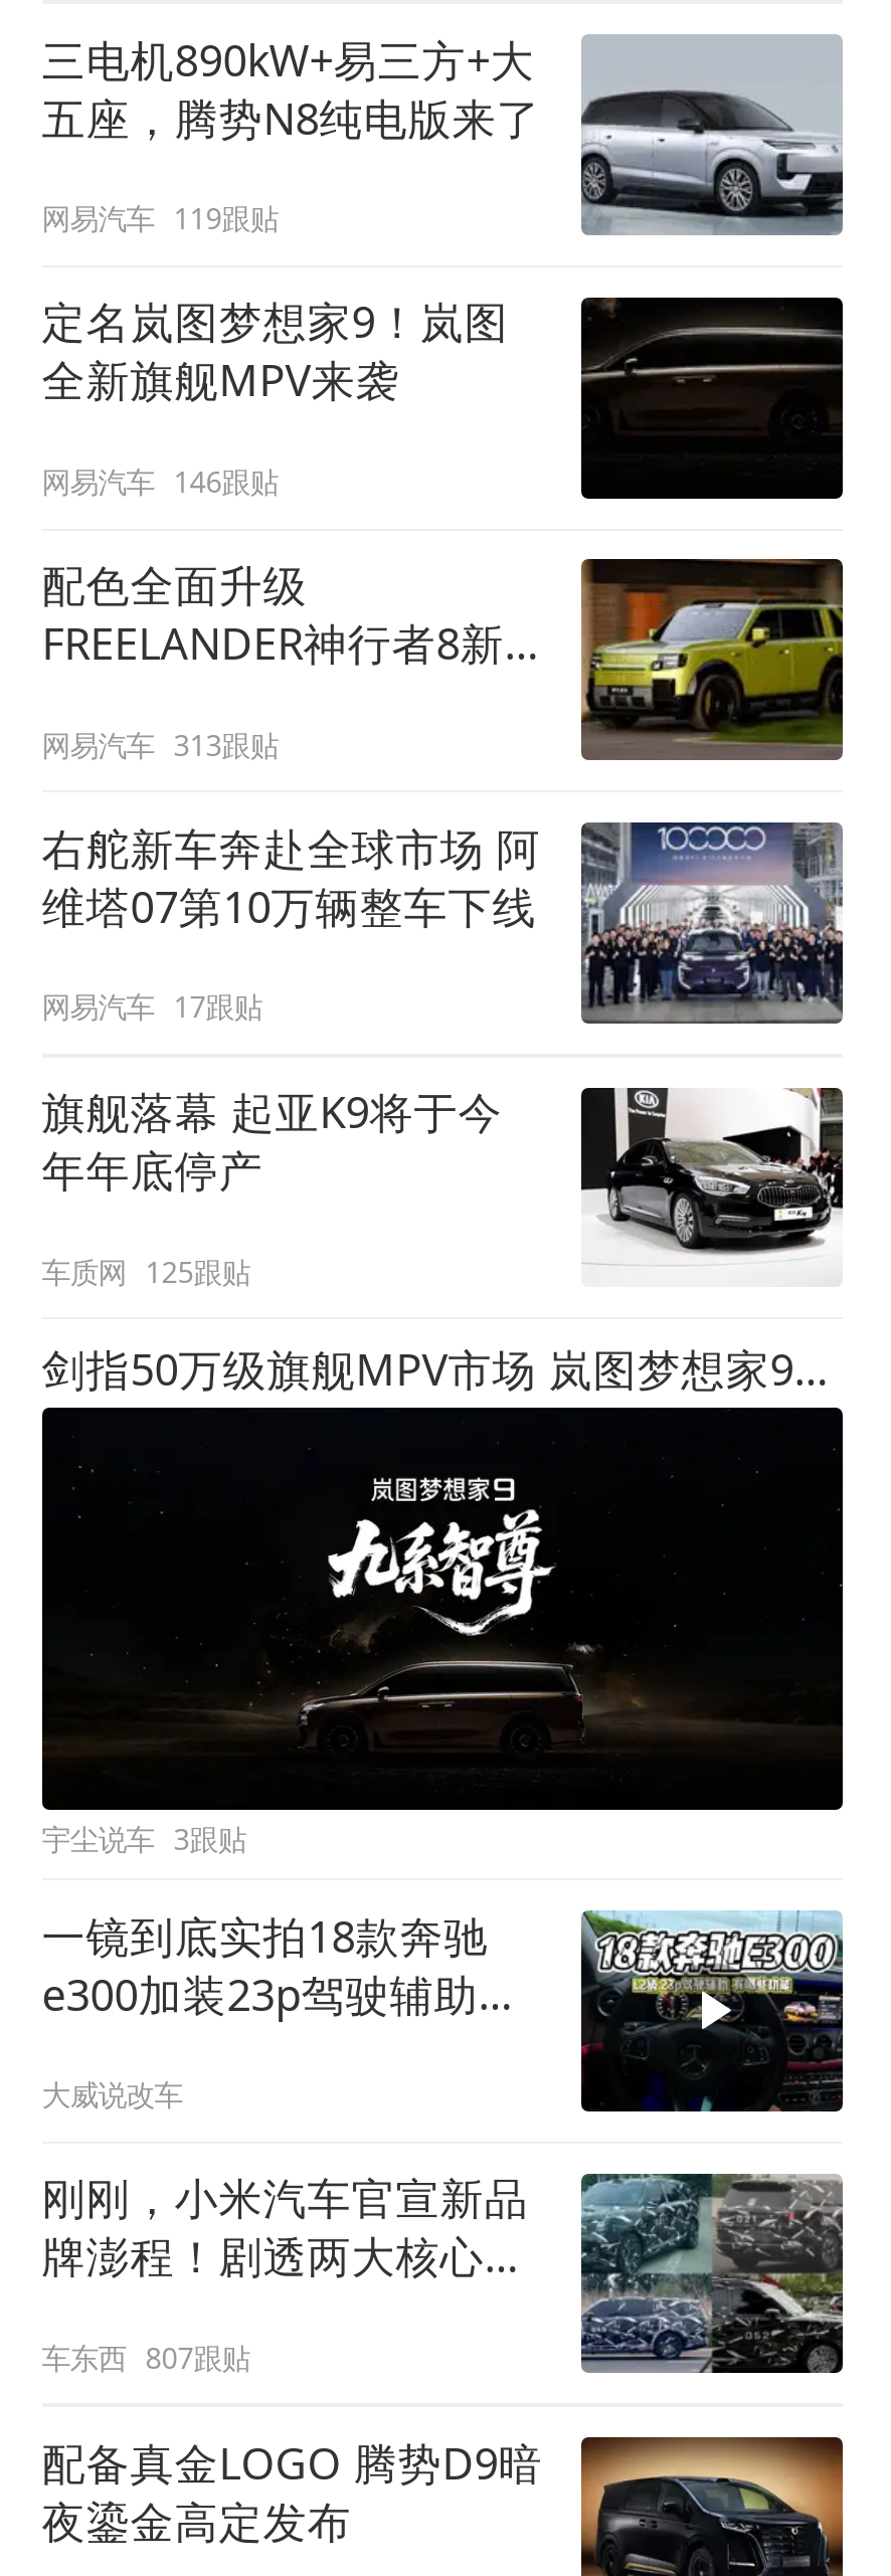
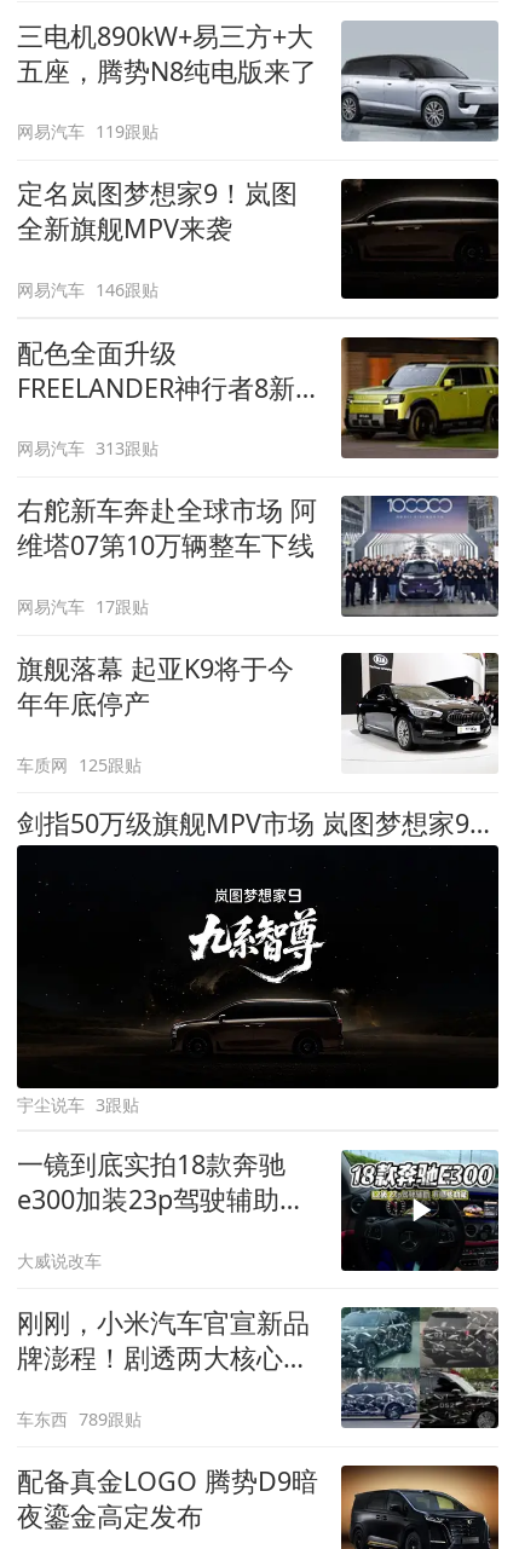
- 车东西 807跟贴
+ 车东西 789跟贴
